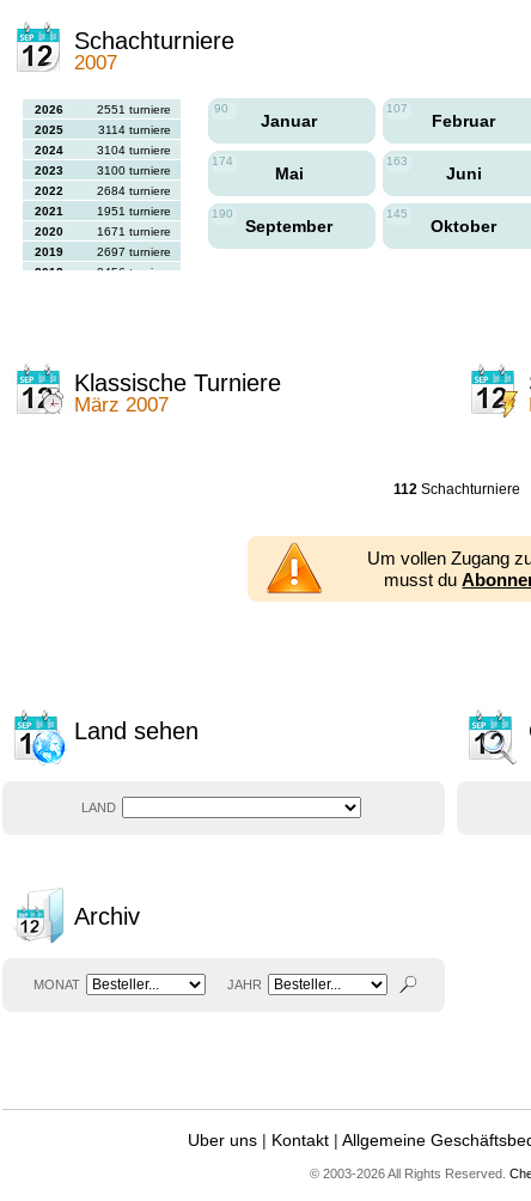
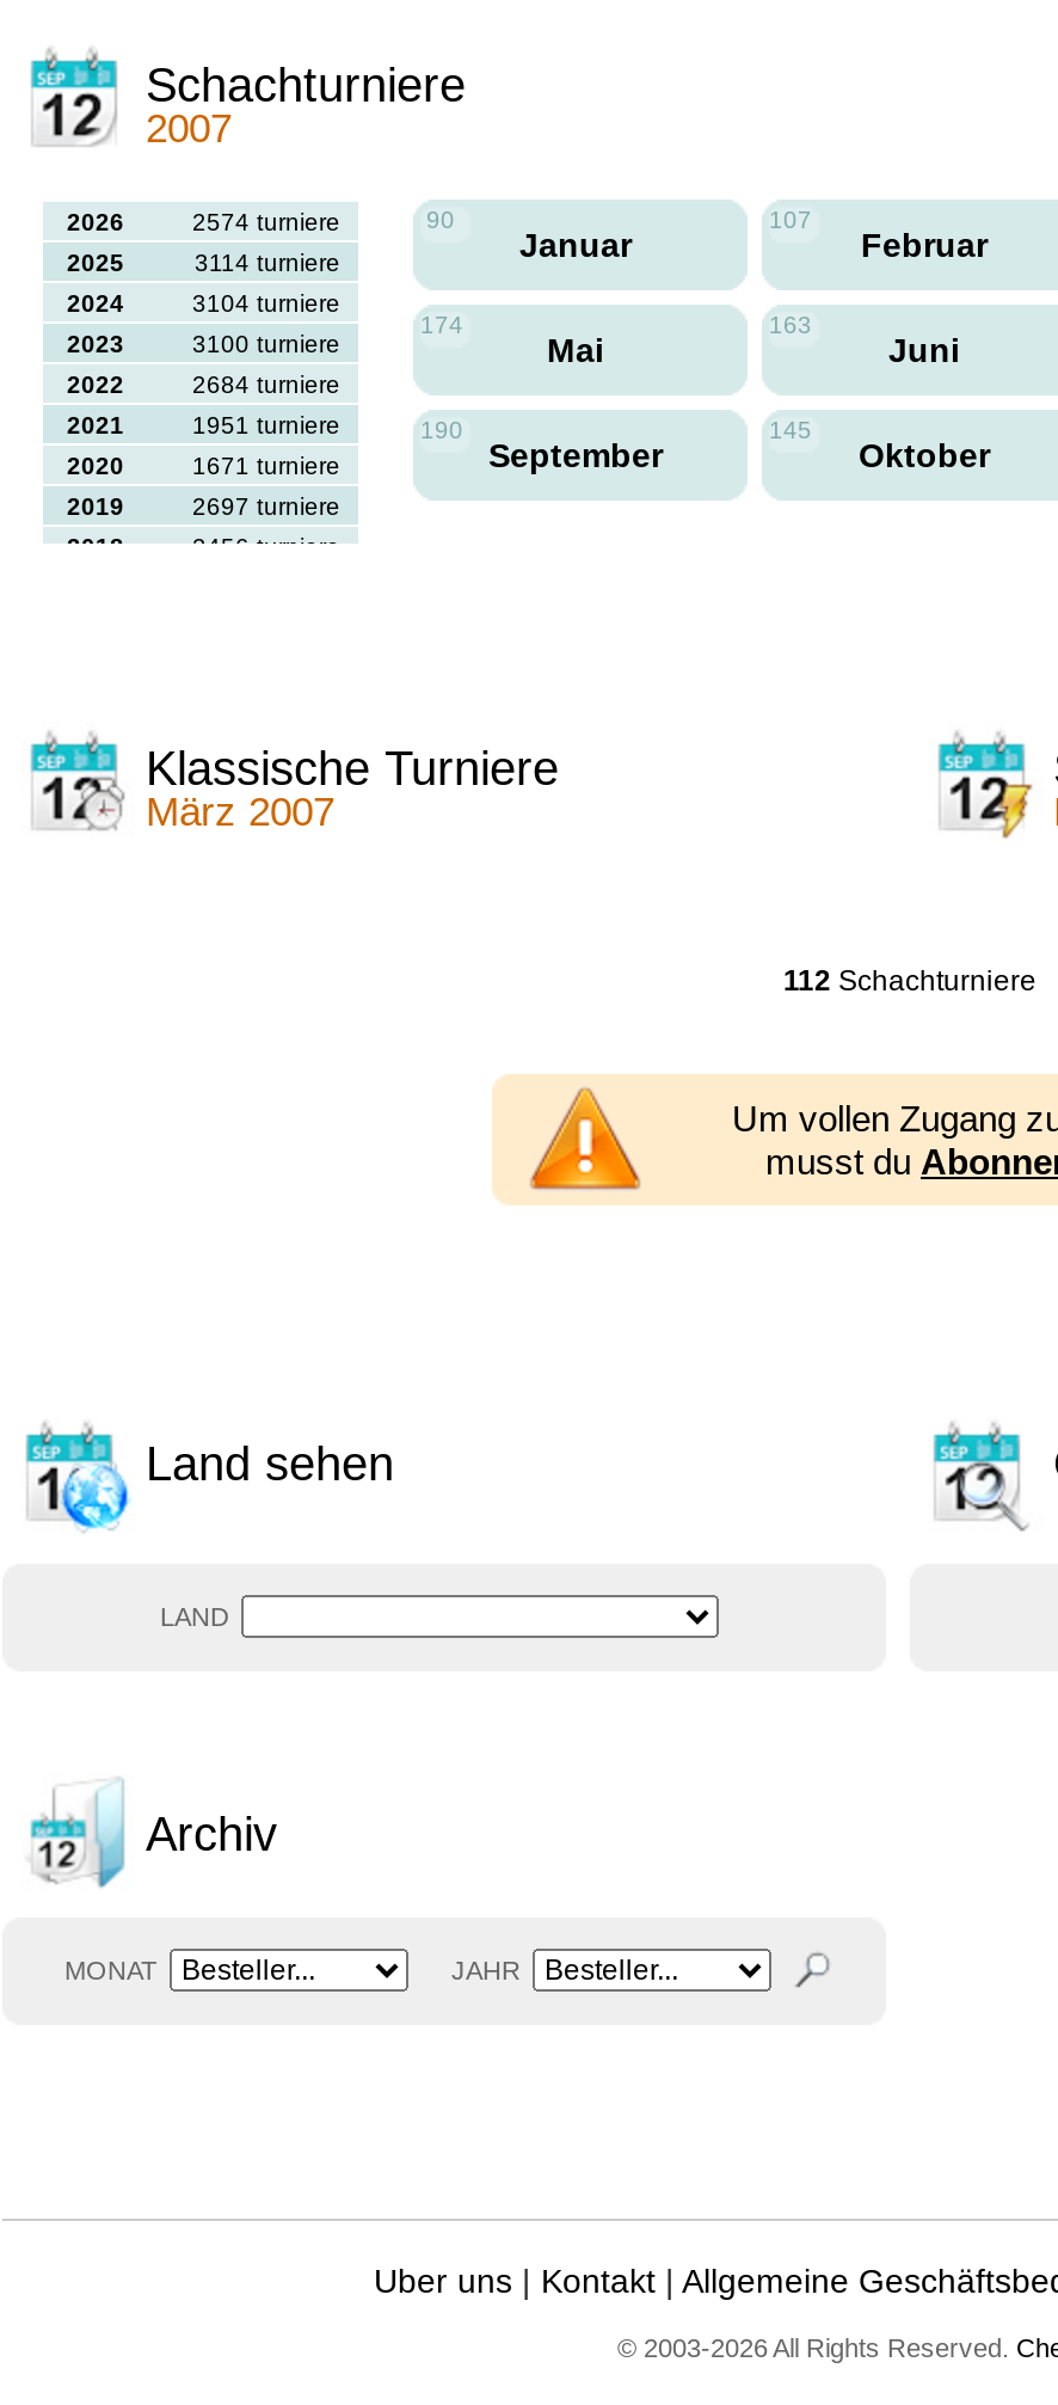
- 2551 turniere
+ 2574 turniere
